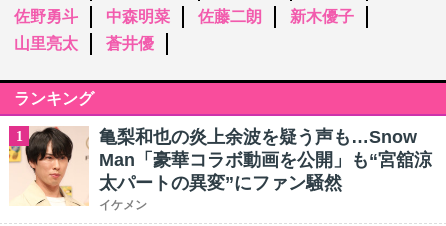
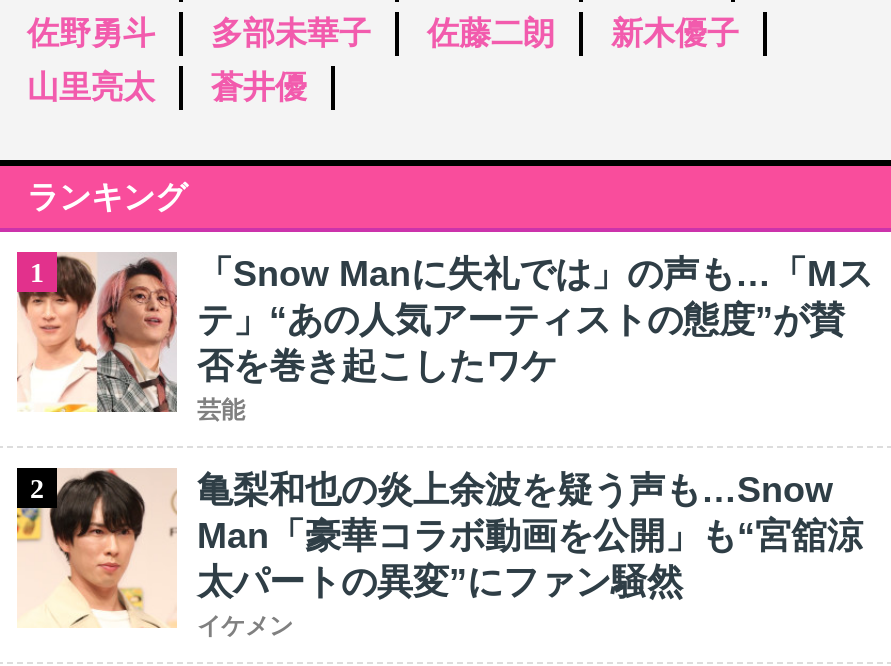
- 中森明菜
+ 多部未華子

+ [image]
+ 「Snow Manに失礼では」の声も…「Mス
+ テ」“あの人気アーティストの態度”が賛
+ 否を巻き起こしたワケ
+ 芸能
+ 2
